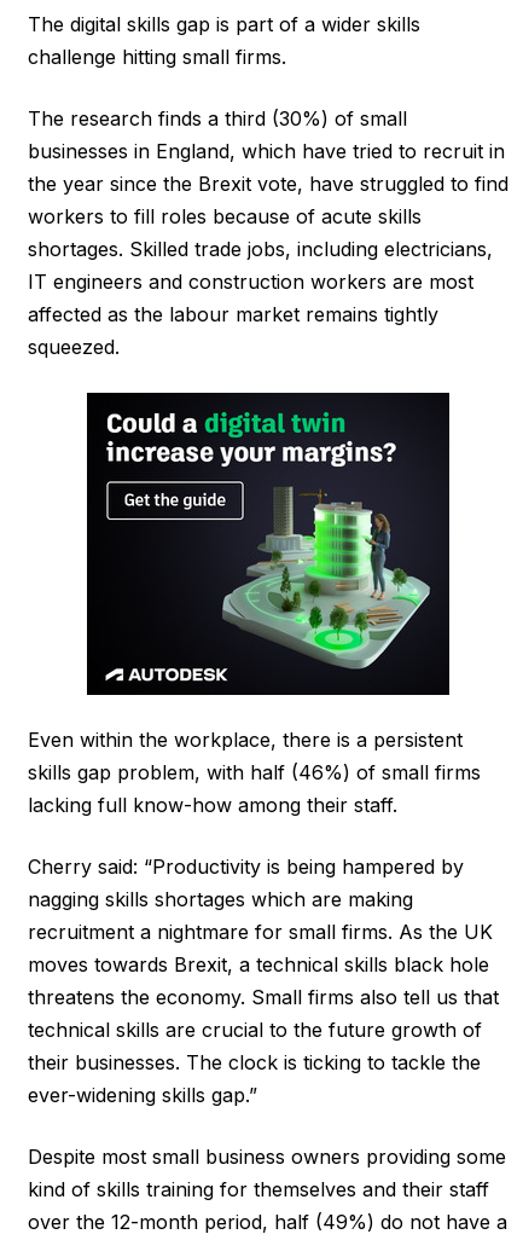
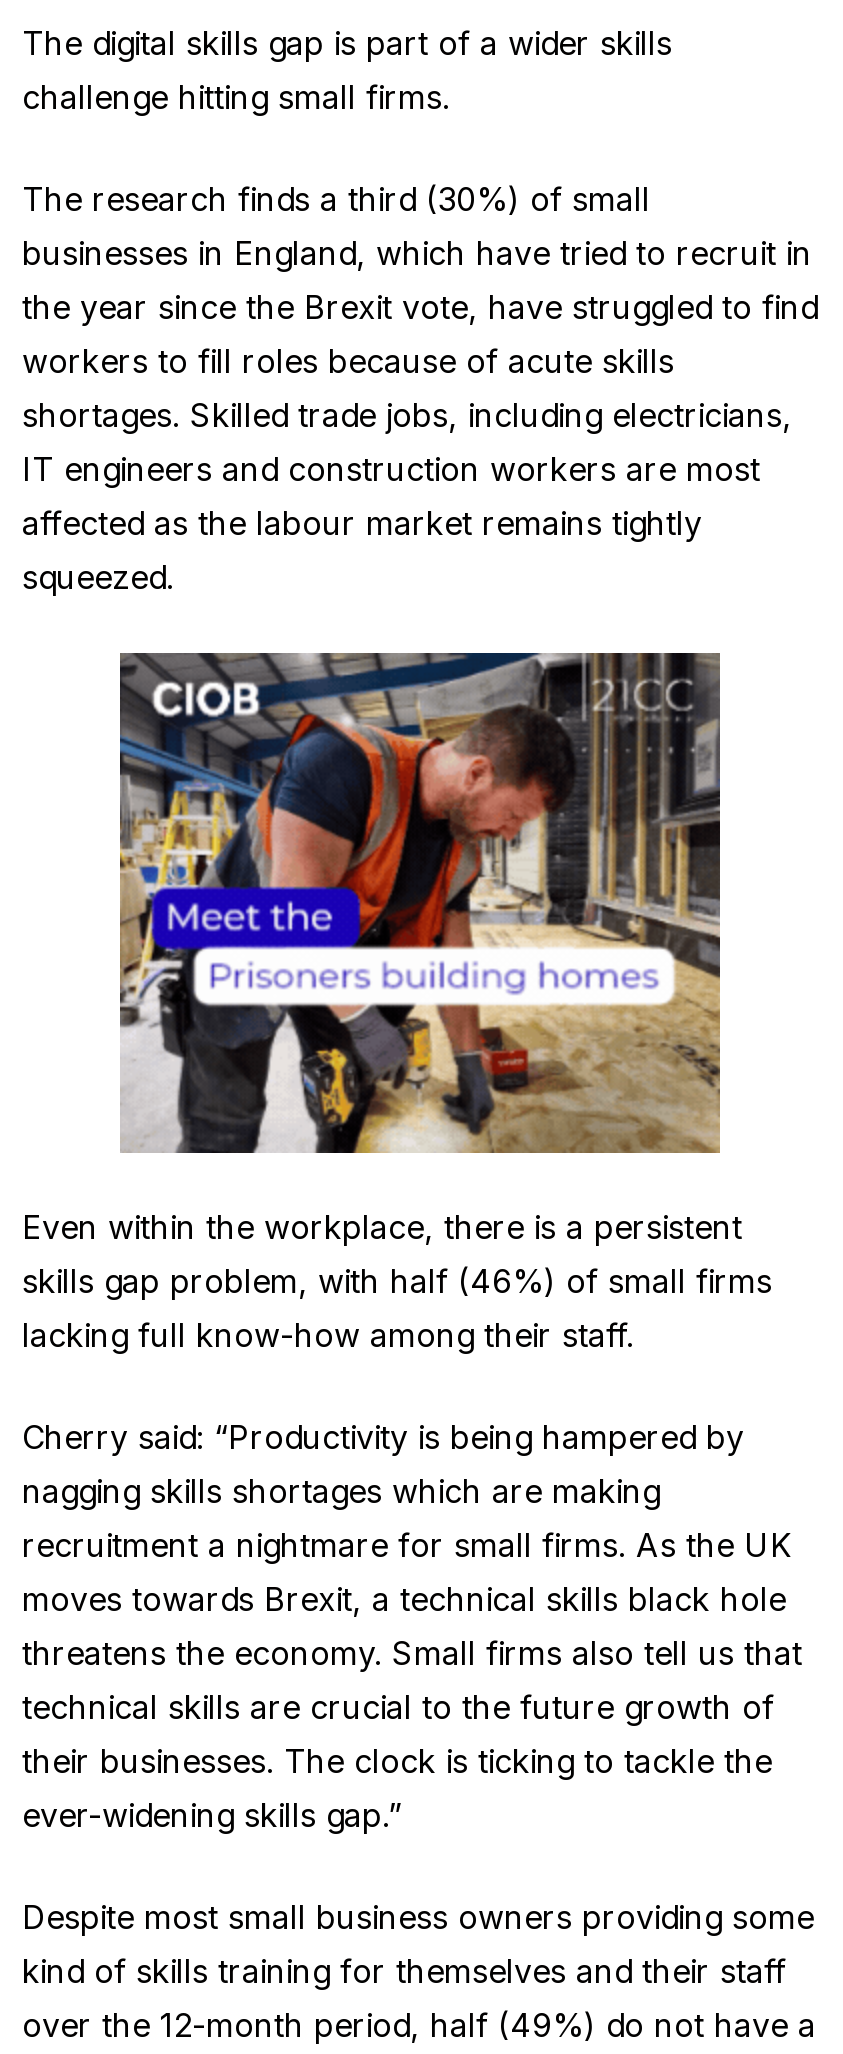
- [image]
+ [image]
